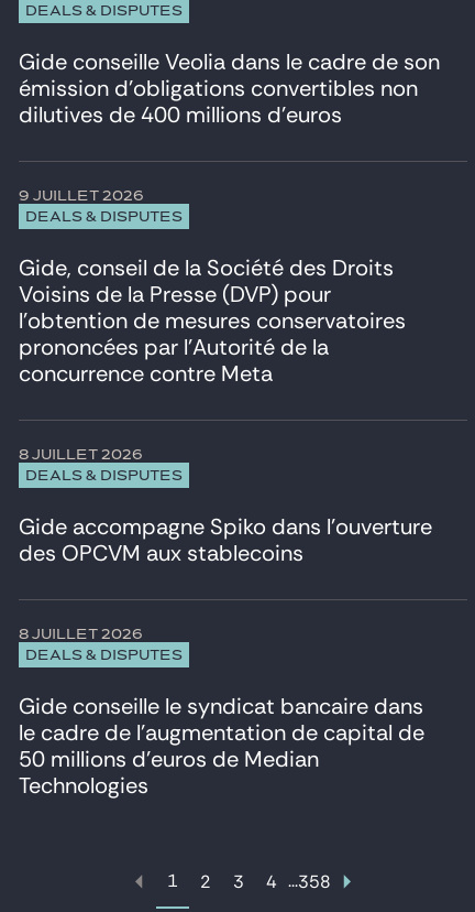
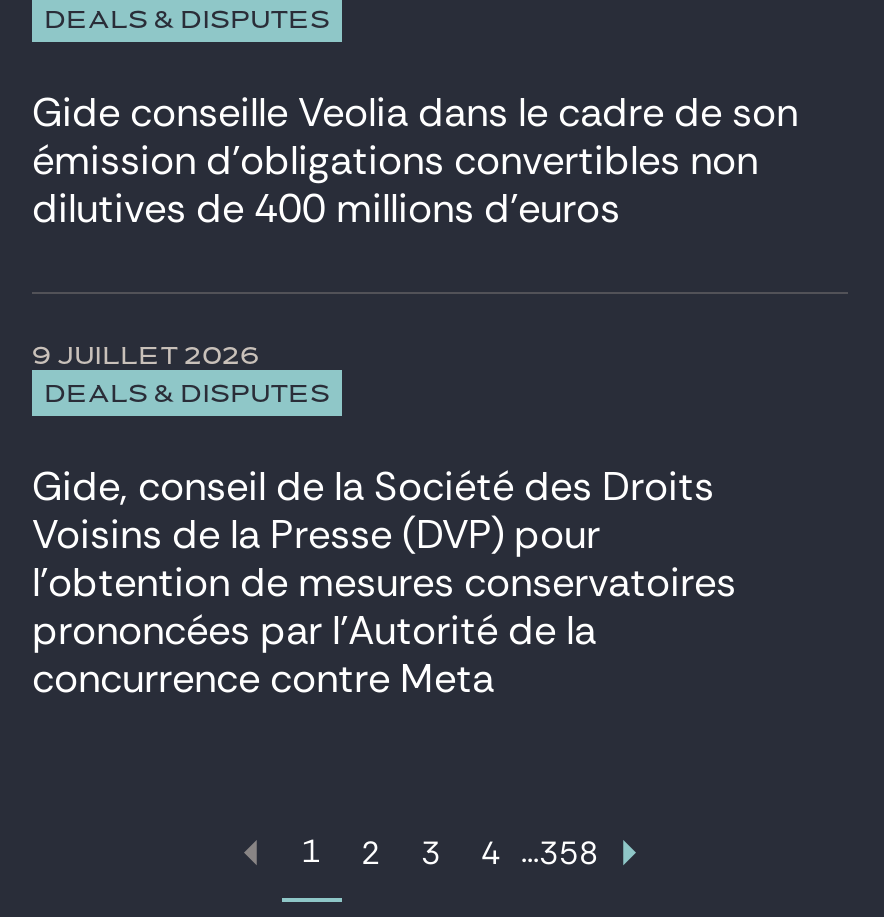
- 8 JUILLET 2026
- Gide accompagne Spiko dans l’ouverture
- des OPCVM aux stablecoins

- DEALS & DISPUTES

- 8 JUILLET 2026
- Gide conseille le syndicat bancaire dans
- le cadre de l’augmentation de capital de
- 50 millions d’euros de Median
- Technologies

- DEALS & DISPUTES
